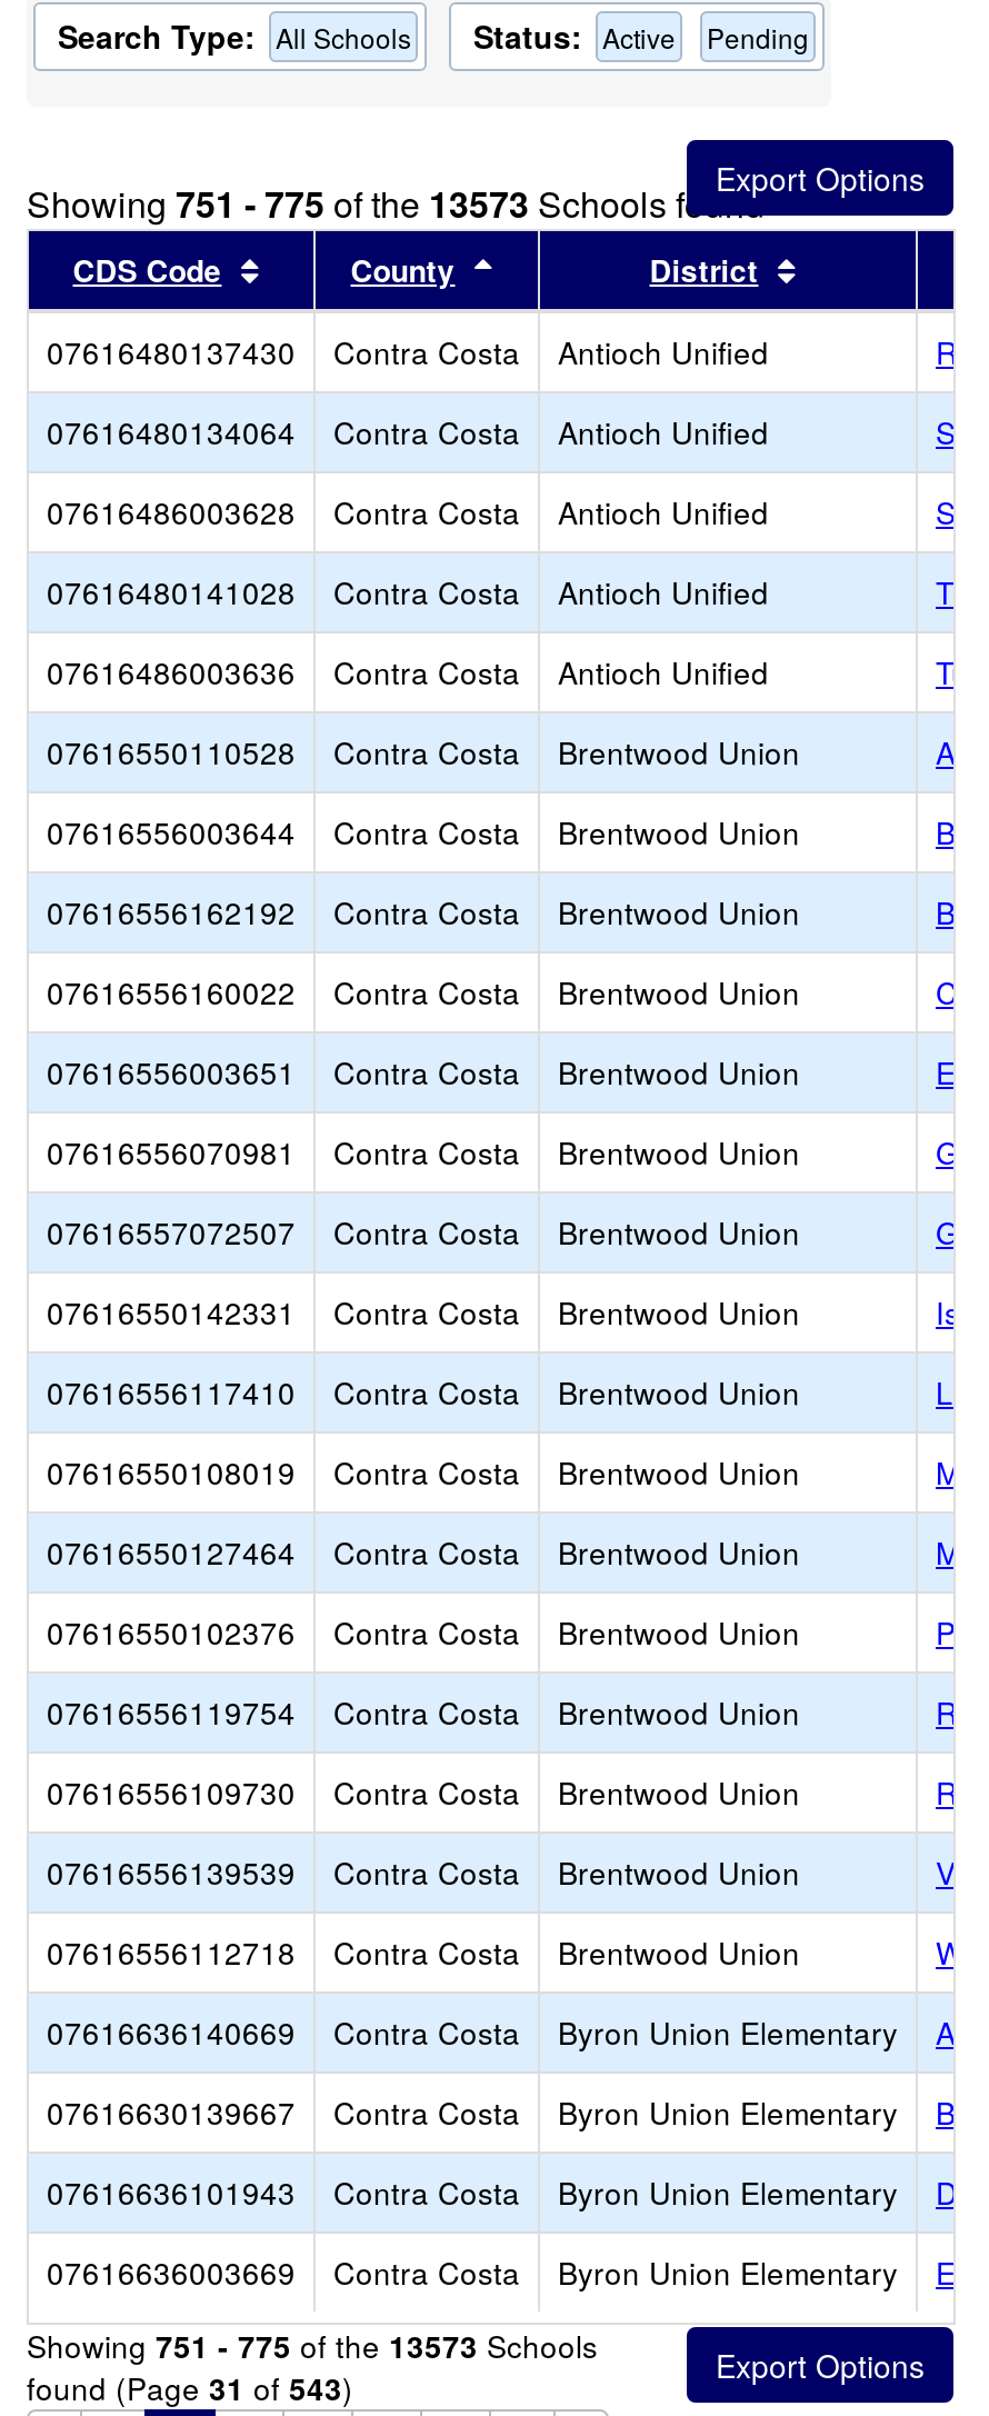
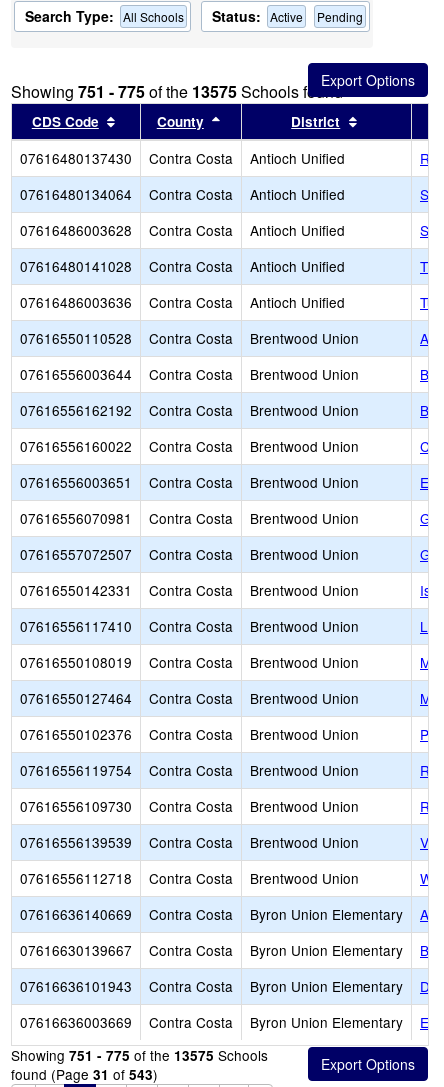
- Showing 751 - 775 of the 13573 Schools found
+ Showing 751 - 775 of the 13575 Schools found

- Showing 751 - 775 of the 13573 Schools
+ Showing 751 - 775 of the 13575 Schools
